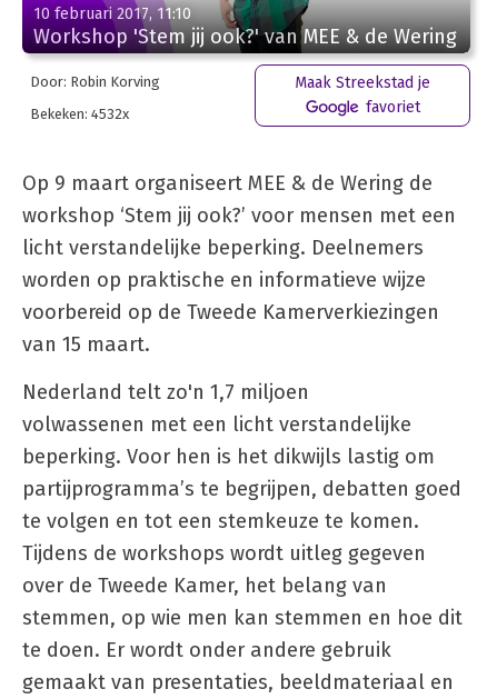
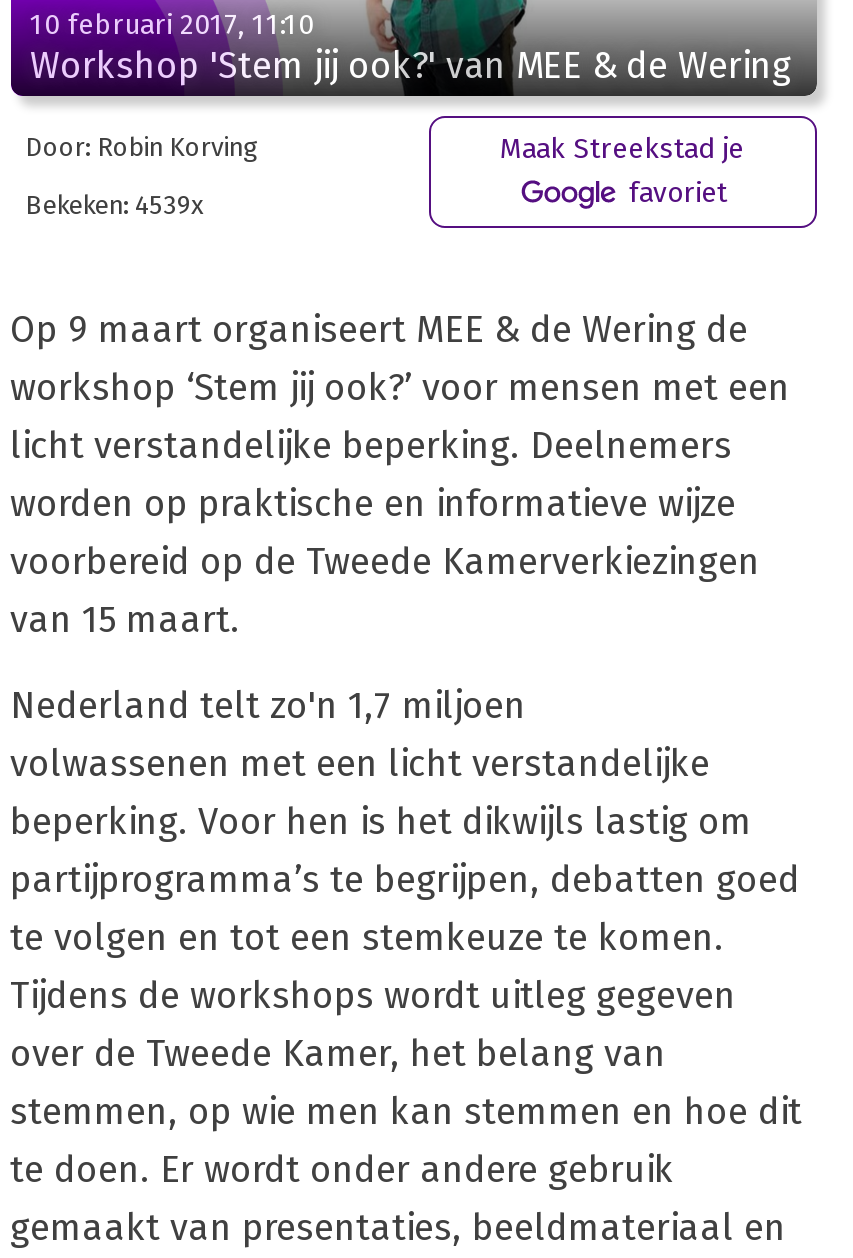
- Bekeken: 4532x
+ Bekeken: 4539x
